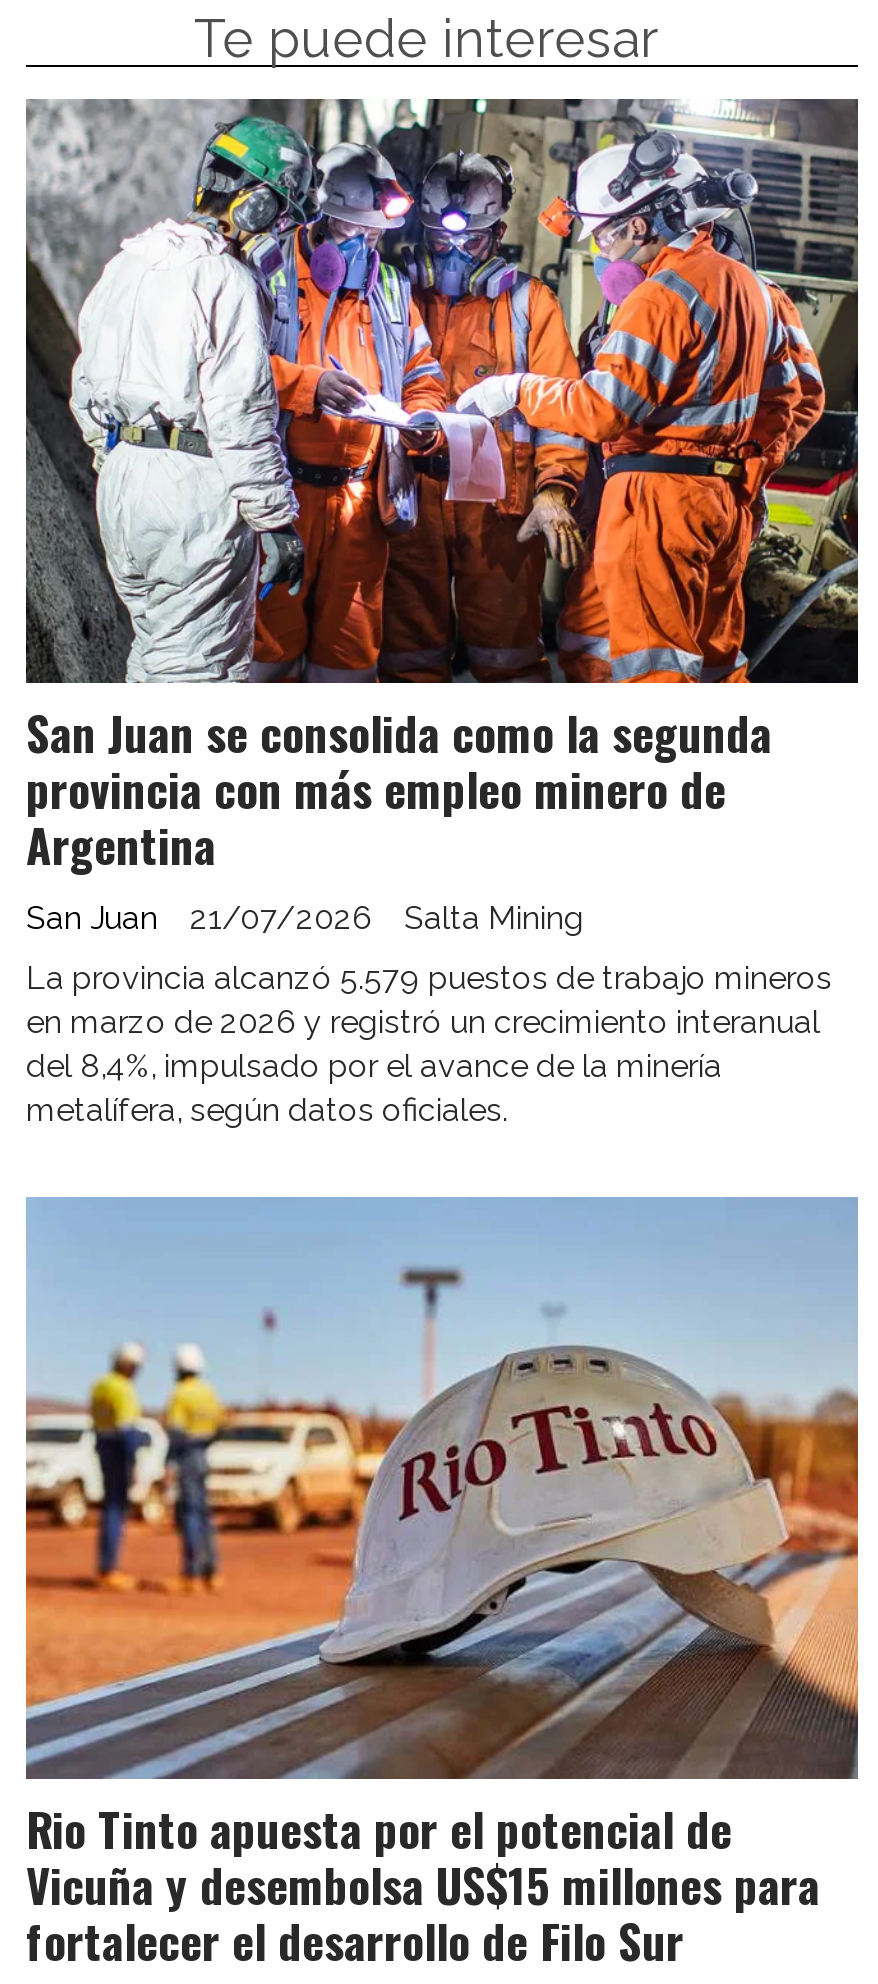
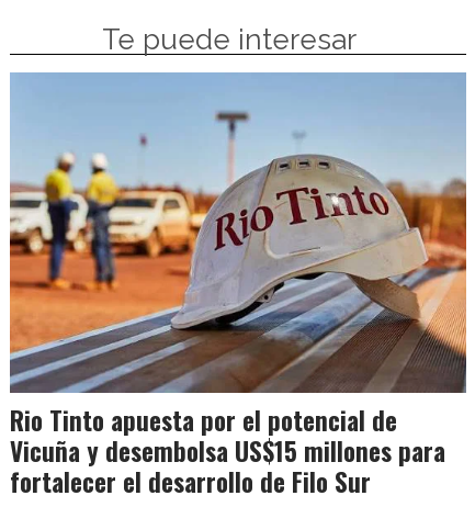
- [image]
- San Juan se consolida como la segunda
- provincia con más empleo minero de
- Argentina
- Salta Mining
- San Juan
- 21/07/2026
- La provincia alcanzó 5.579 puestos de trabajo mineros
- en marzo de 2026 y registró un crecimiento interanual
- del 8,4%, impulsado por el avance de la minería
- metalífera, según datos oficiales.
